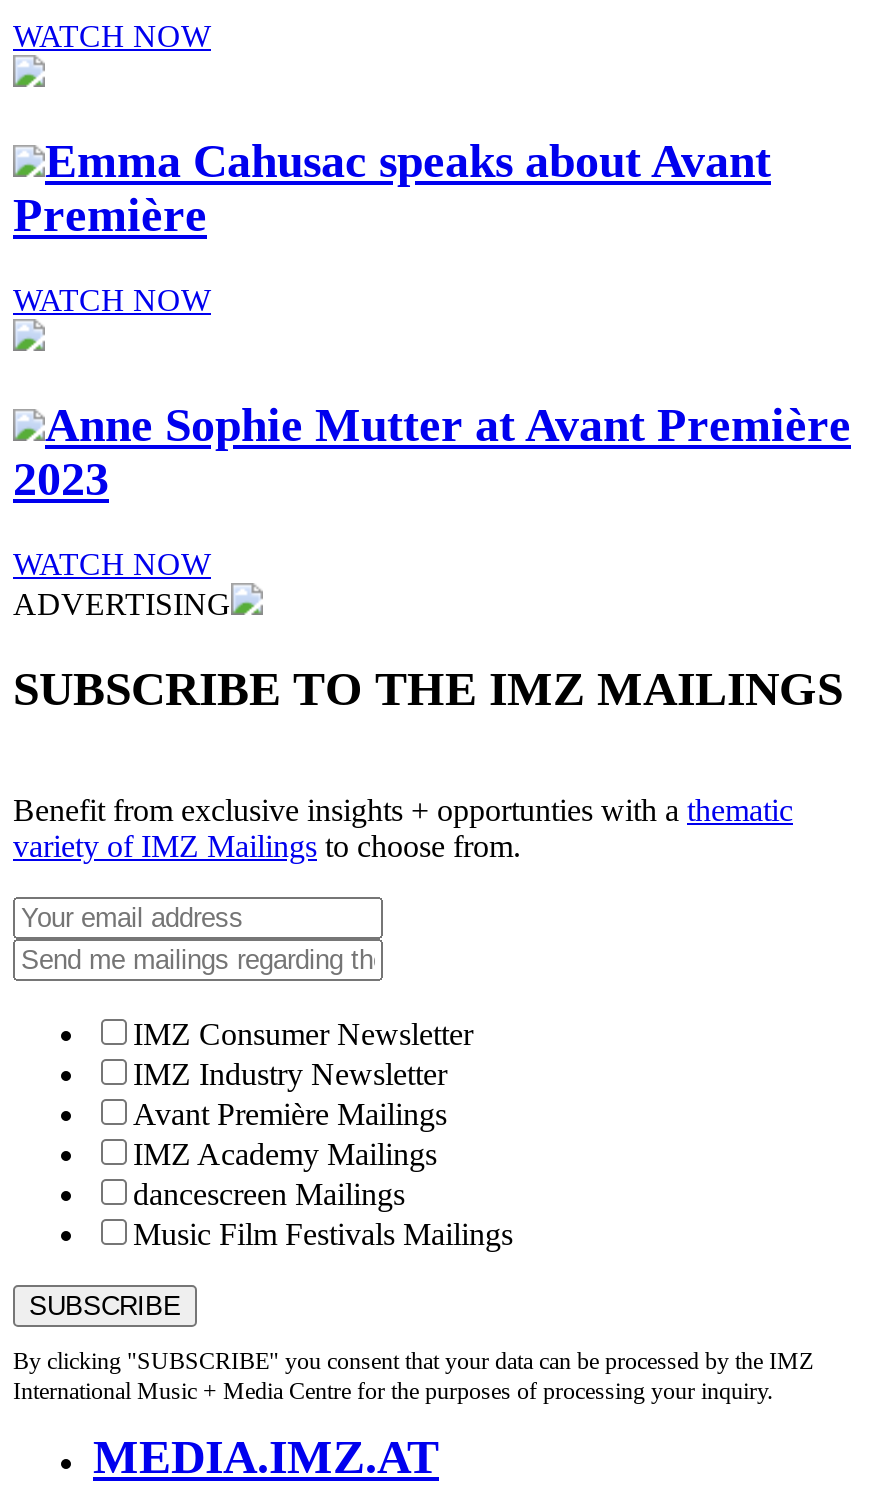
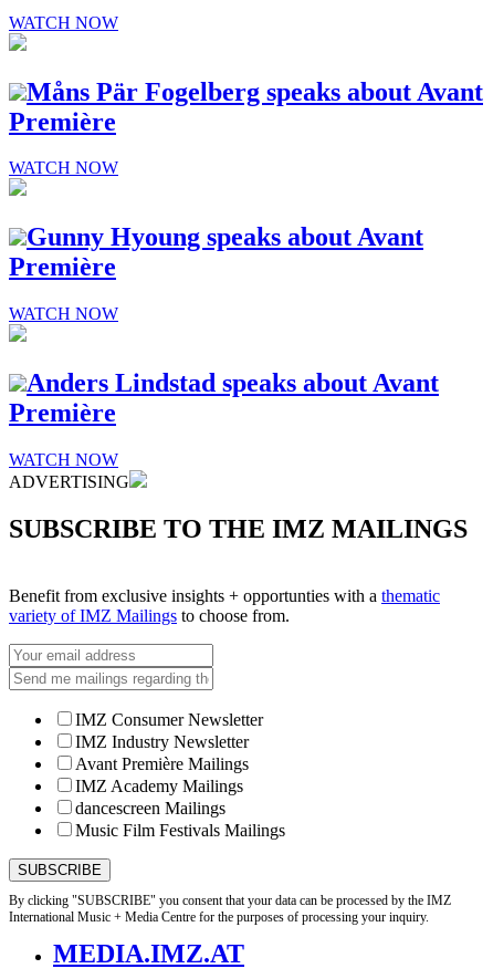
- Emma Cahusac speaks about Avant
+ Måns Pär Fogelberg speaks about Avant

- Anne Sophie Mutter at Avant Première
- 2023
+ Gunny Hyoung speaks about Avant
+ Première
+ WATCH NOW
+ Anders Lindstad speaks about Avant
+ Première
